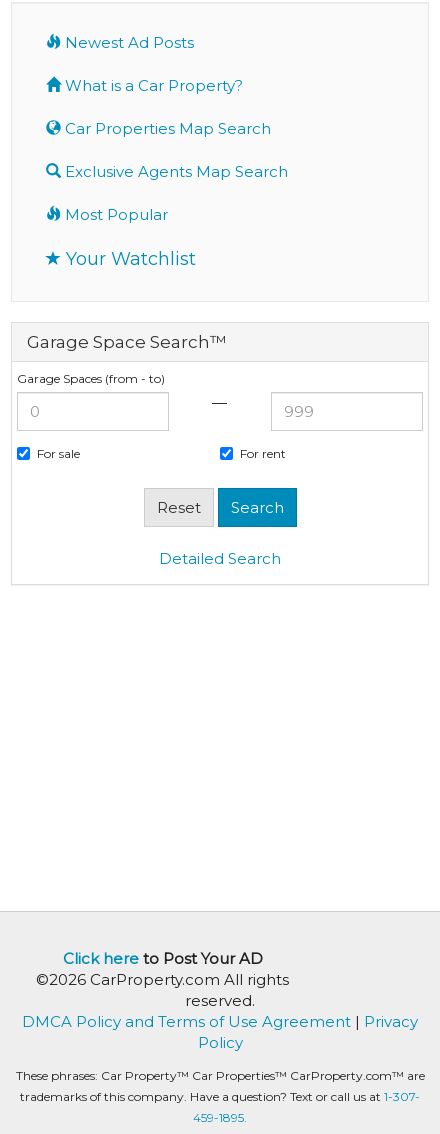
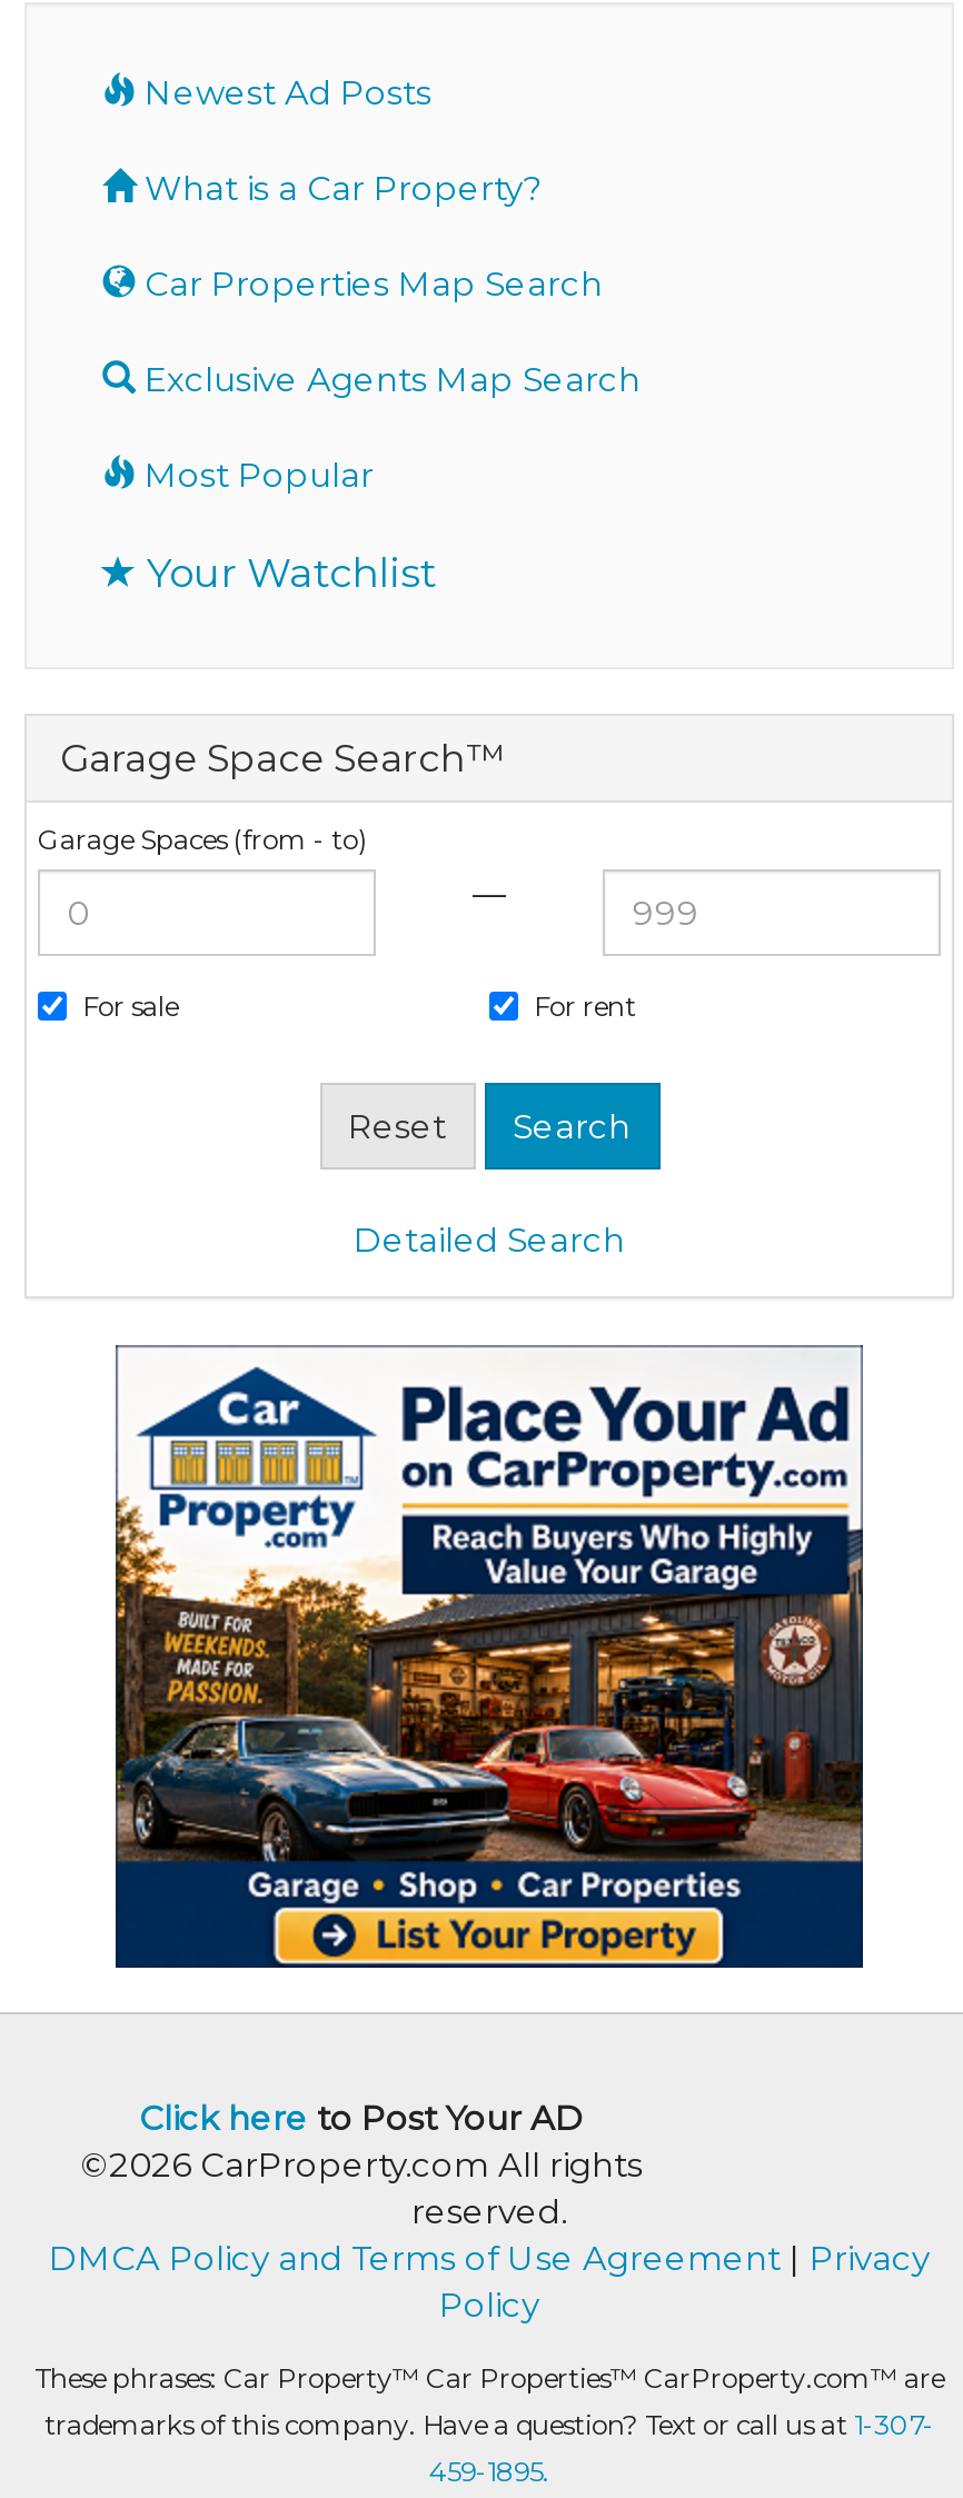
+ [image]
